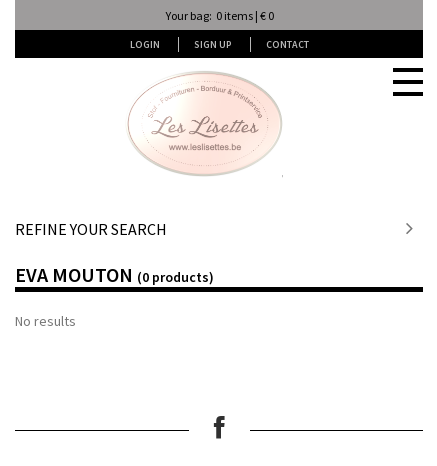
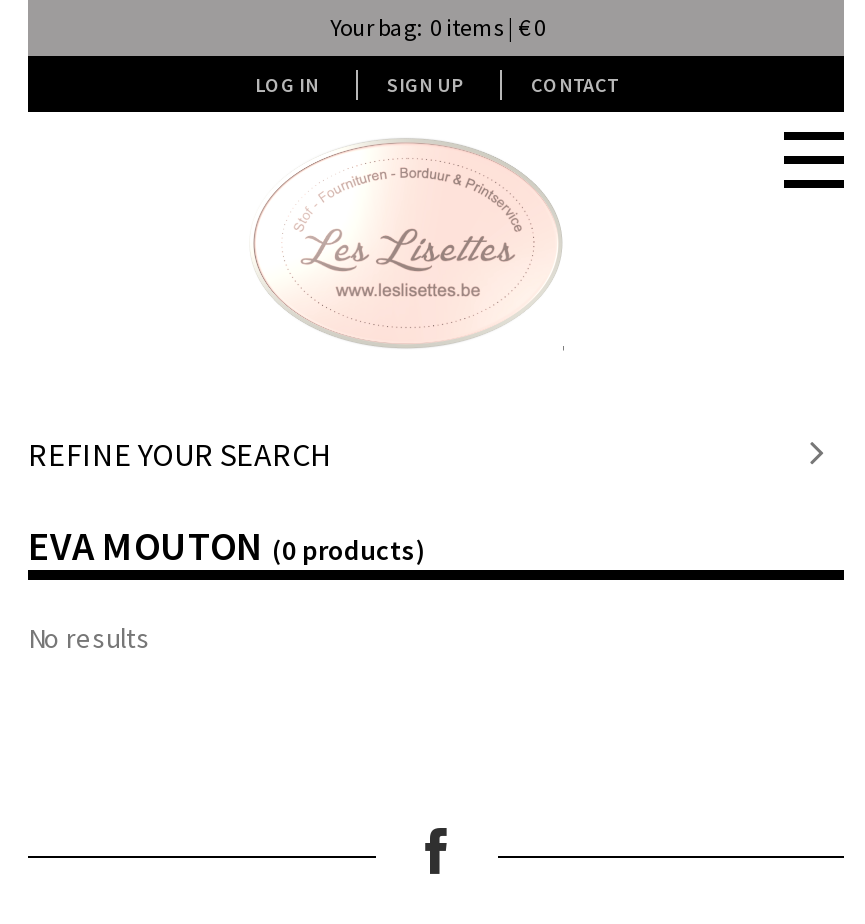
- LOGIN
+ LOG IN
